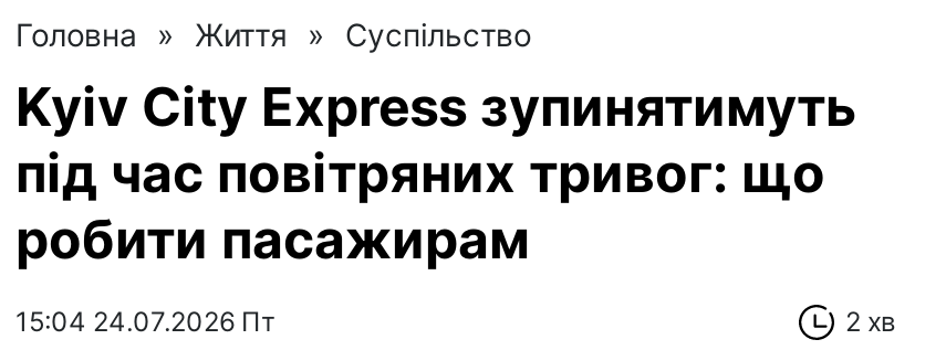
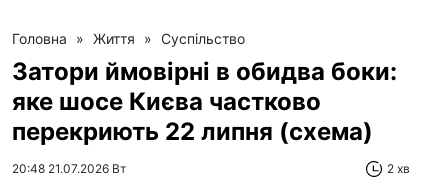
- Kyiv City Express зупинятимуть
- під час повітряних тривог: що
- робити пасажирам
+ Затори ймовірні в обидва боки:
+ яке шосе Києва частково
+ перекриють 22 липня (схема)

- 15:04 24.07.2026 Пт
+ 20:48 21.07.2026 Вт
